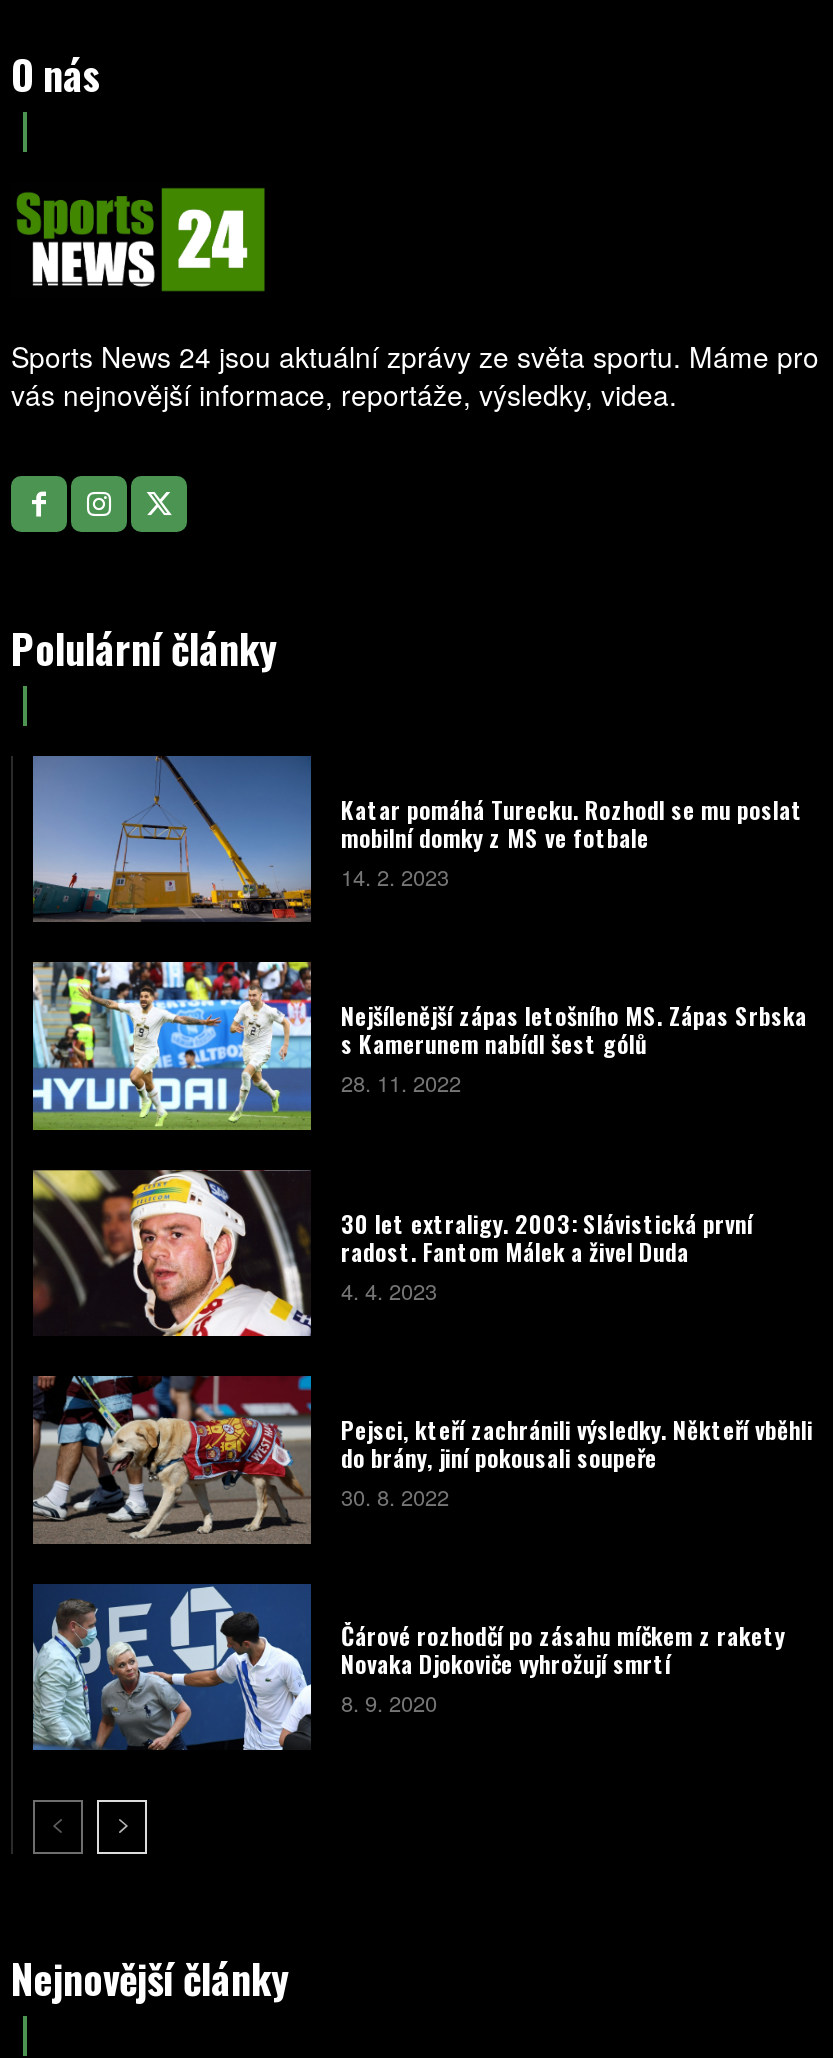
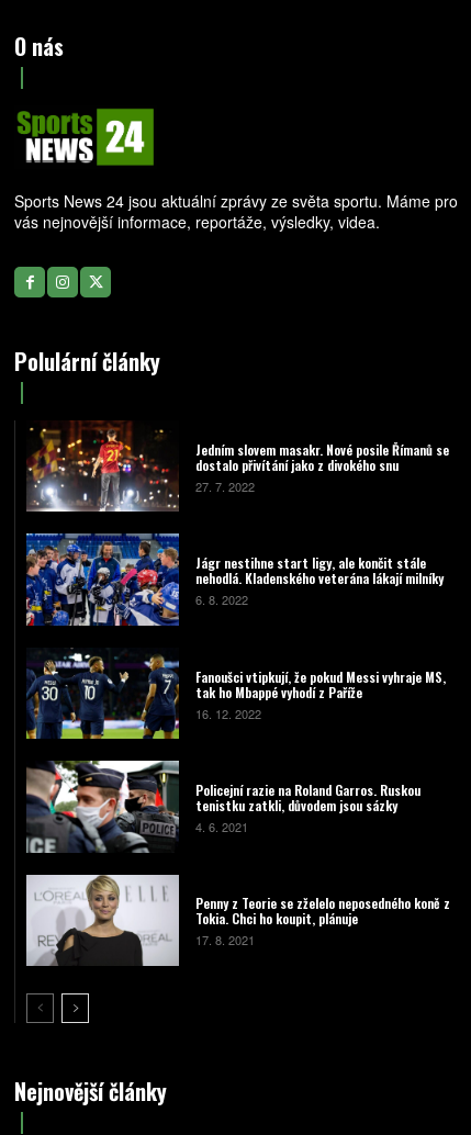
- [image]
- Katar pomáhá Turecku. Rozhodl se mu poslat
- mobilní domky z MS ve fotbale
- 14. 2. 2023
+ [image]
+ Jedním slovem masakr. Nové posile Římanů se
+ dostalo přivítání jako z divokého snu
+ 27. 7. 2022

- [image]
- Nejšílenější zápas letošního MS. Zápas Srbska
- s Kamerunem nabídl šest gólů
- 28. 11. 2022
+ [image]
+ Jágr nestihne start ligy, ale končit stále
+ nehodlá. Kladenského veterána lákají milníky
+ 6. 8. 2022

- [image]
- 30 let extraligy. 2003: Slávistická první
- radost. Fantom Málek a živel Duda
- 4. 4. 2023
+ [image]
+ Fanoušci vtipkují, že pokud Messi vyhraje MS,
+ tak ho Mbappé vyhodí z Paříže
+ 16. 12. 2022

- [image]
- Pejsci, kteří zachránili výsledky. Někteří vběhli
- do brány, jiní pokousali soupeře
- 30. 8. 2022
+ [image]
+ Policejní razie na Roland Garros. Ruskou
+ tenistku zatkli, důvodem jsou sázky
+ 4. 6. 2021

- [image]
- Čárové rozhodčí po zásahu míčkem z rakety
- Novaka Djokoviče vyhrožují smrtí
- 8. 9. 2020
+ [image]
+ Penny z Teorie se zželelo neposedného koně z
+ Tokia. Chci ho koupit, plánuje
+ 17. 8. 2021
